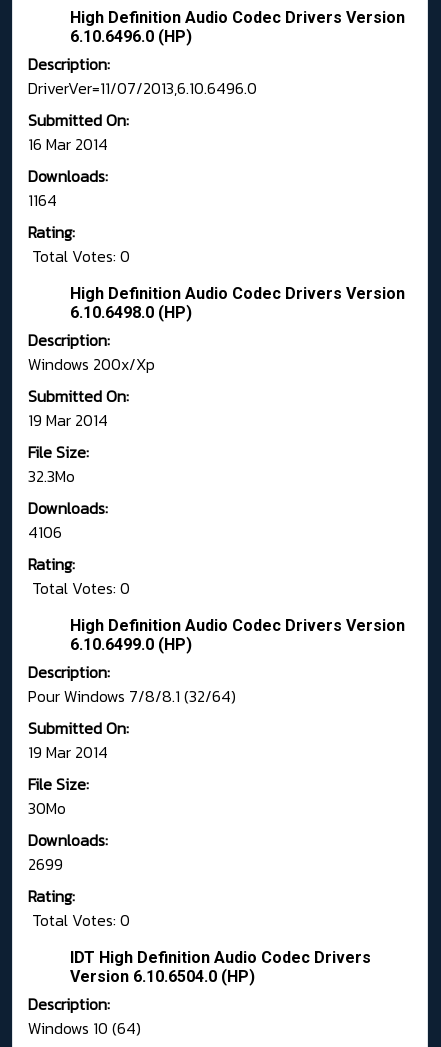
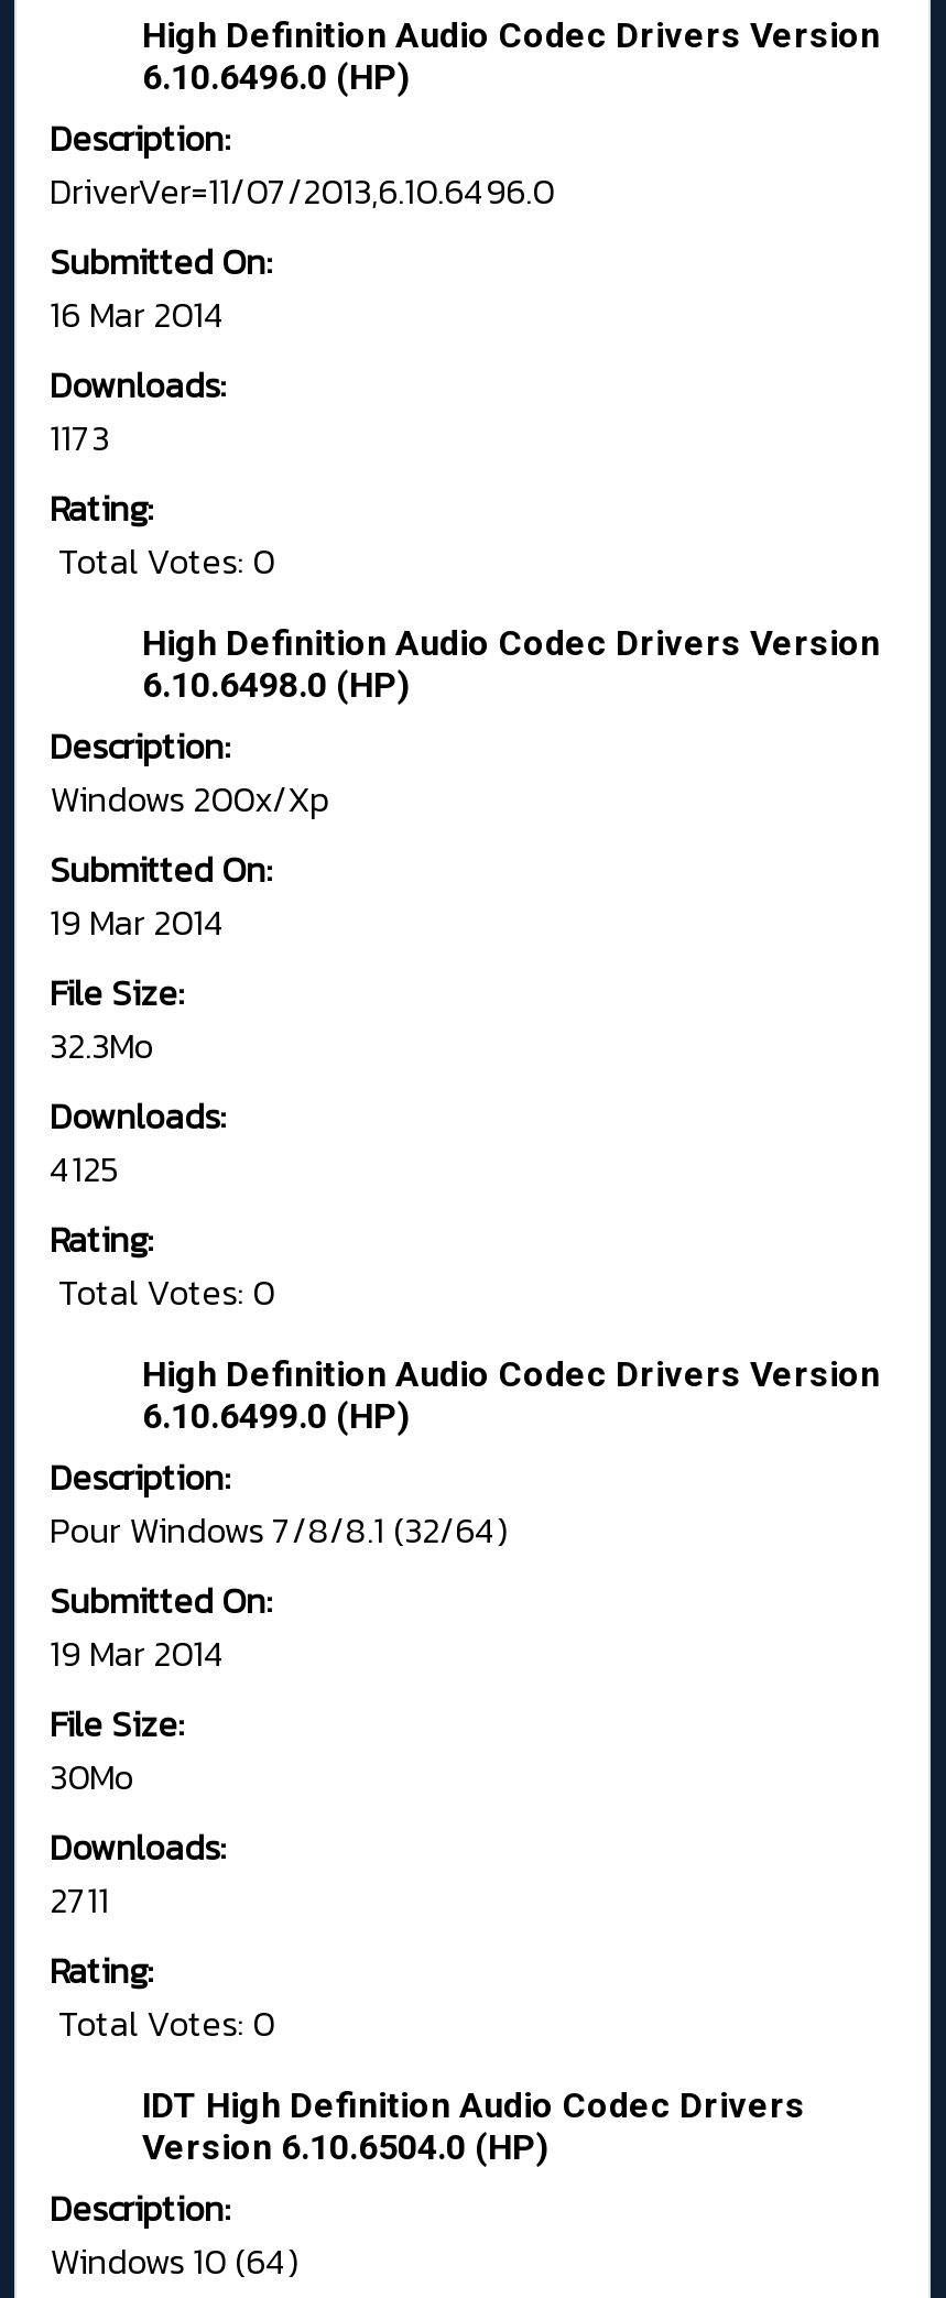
- 1164
+ 1173

- 4106
+ 4125

- 2699
+ 2711
